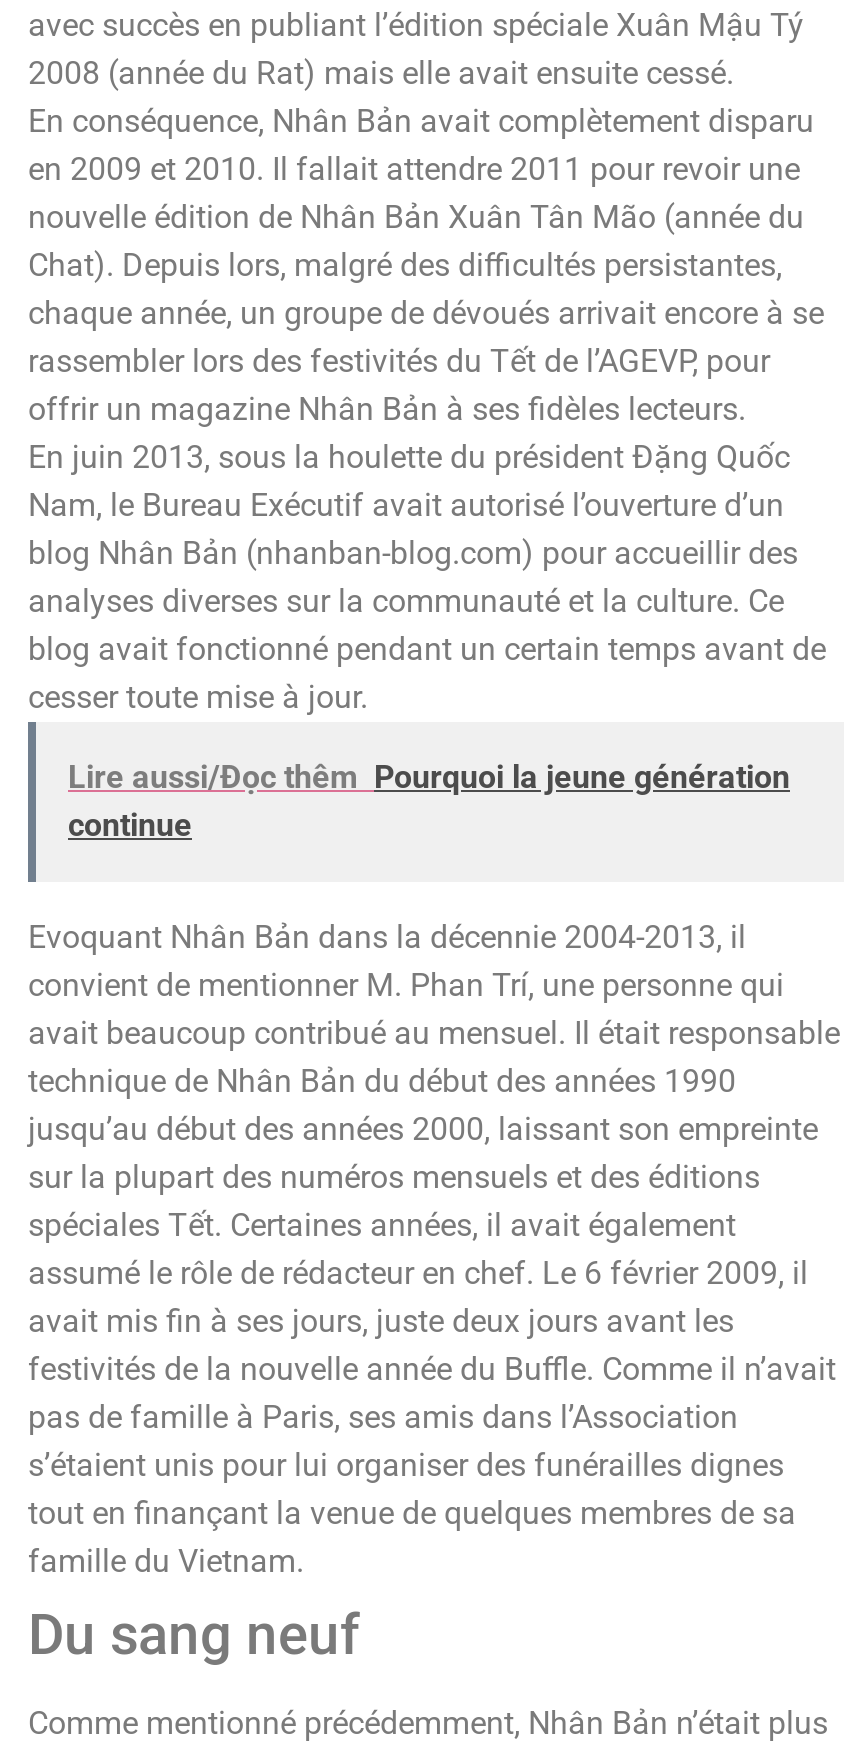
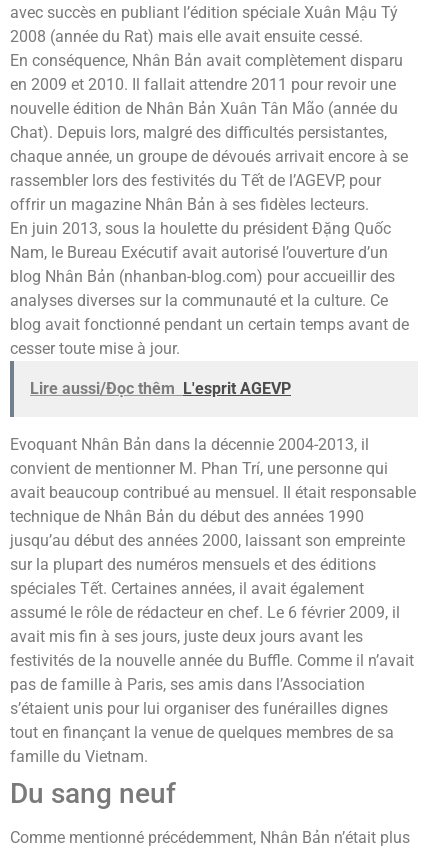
- Lire aussi/Đọc thêm Pourquoi la jeune génération
- continue
+ Lire aussi/Đọc thêm L'esprit AGEVP
